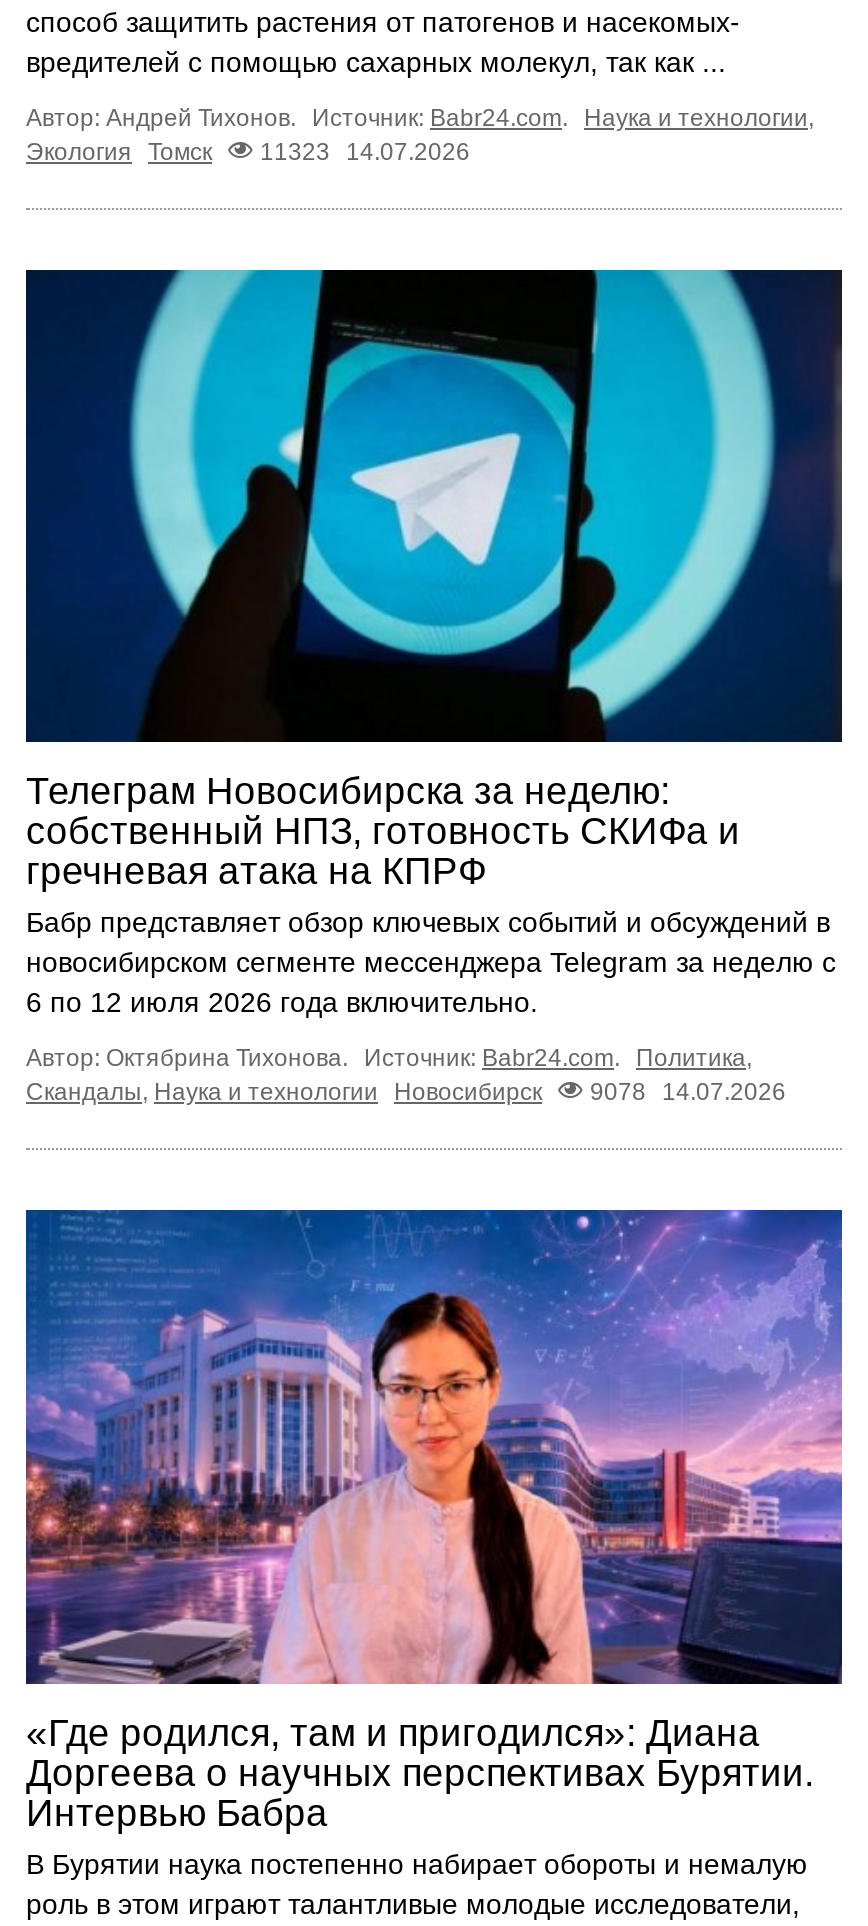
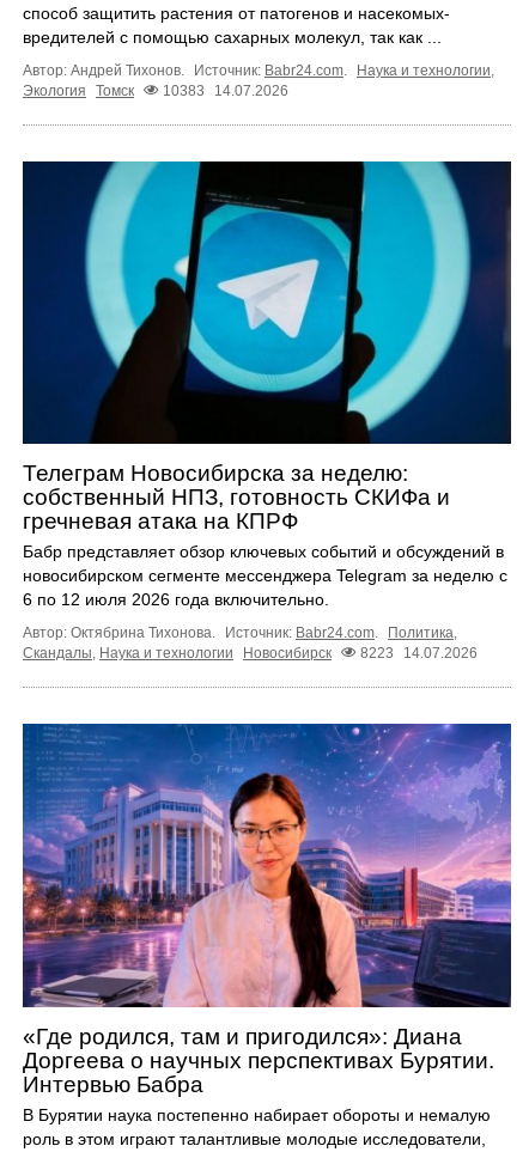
- Экология Томск 11323 14.07.2026
+ Экология Томск 10383 14.07.2026

- Скандалы, Наука и технологии Новосибирск 9078 14.07.2026
+ Скандалы, Наука и технологии Новосибирск 8223 14.07.2026
